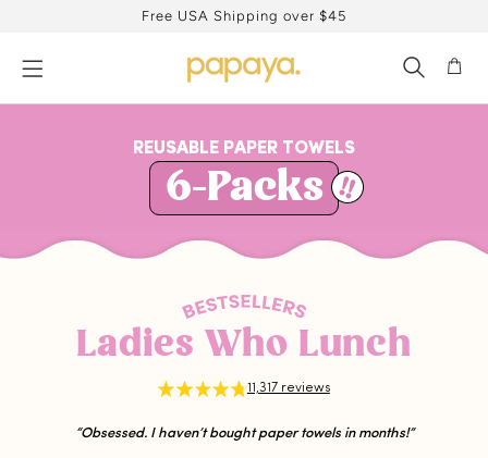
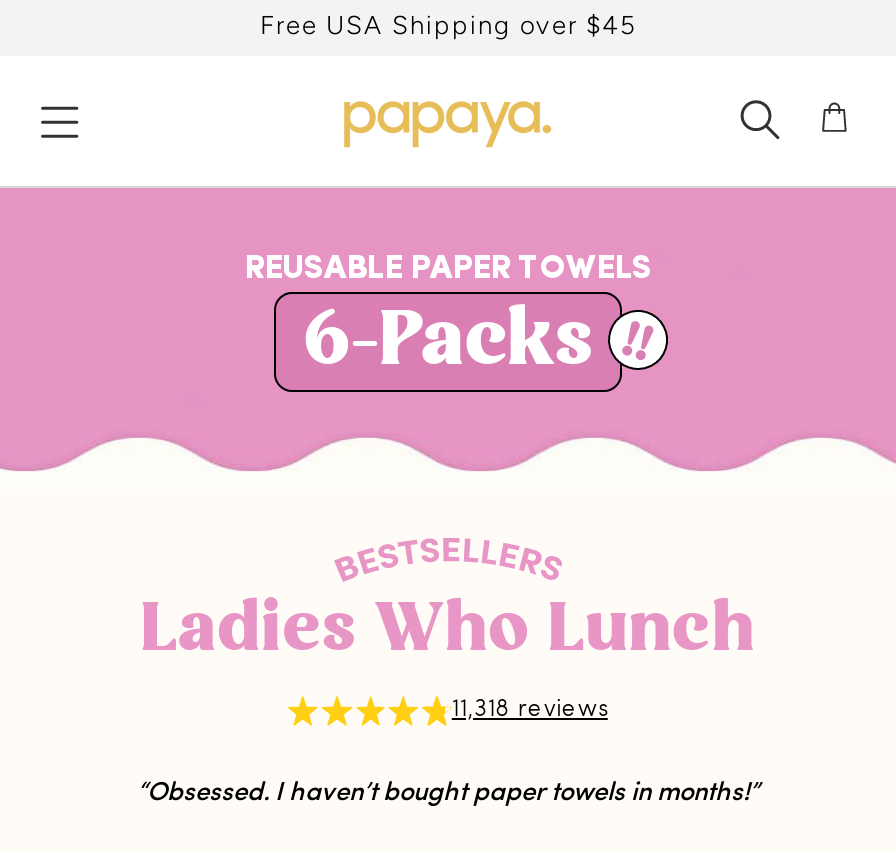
- 11,317 reviews
+ 11,318 reviews
